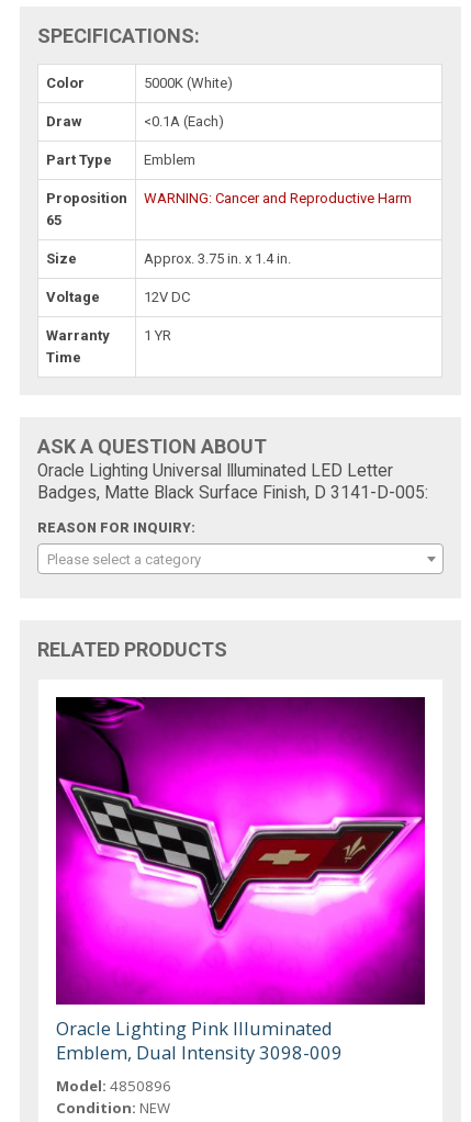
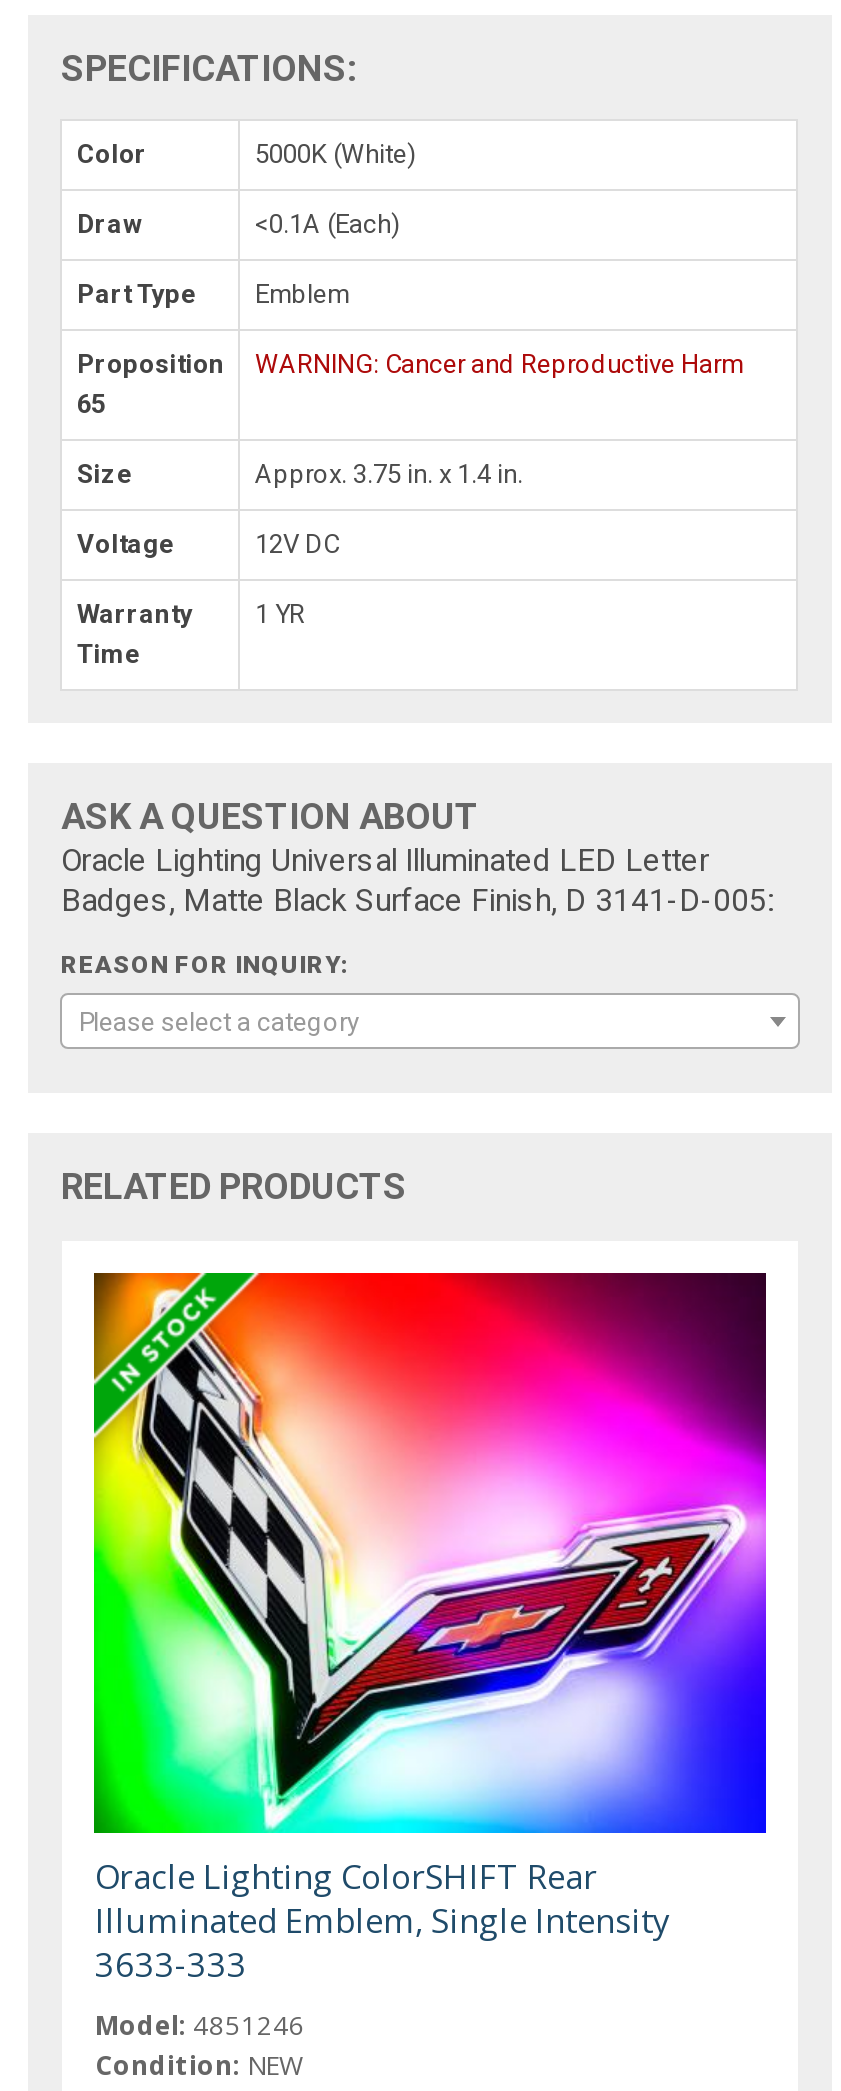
- [image]
- Oracle Lighting Pink Illuminated
- Emblem, Dual Intensity 3098-009
- Model: 4850896
+ [image]
+ Oracle Lighting ColorSHIFT Rear
+ Illuminated Emblem, Single Intensity
+ 3633-333
+ Model: 4851246
